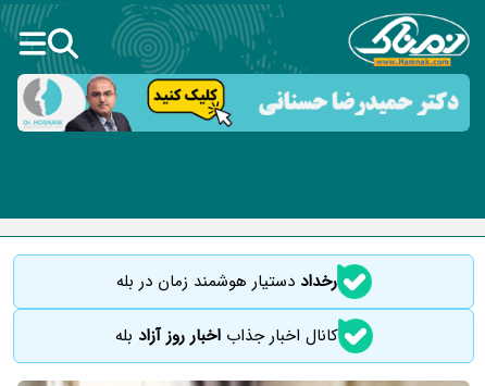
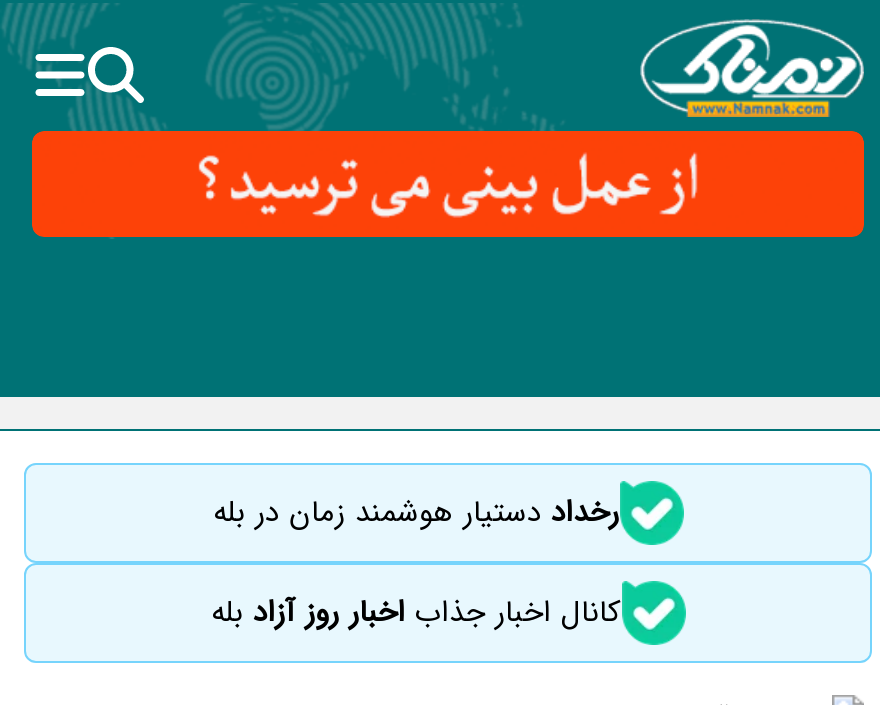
- [image]
+ [image]
